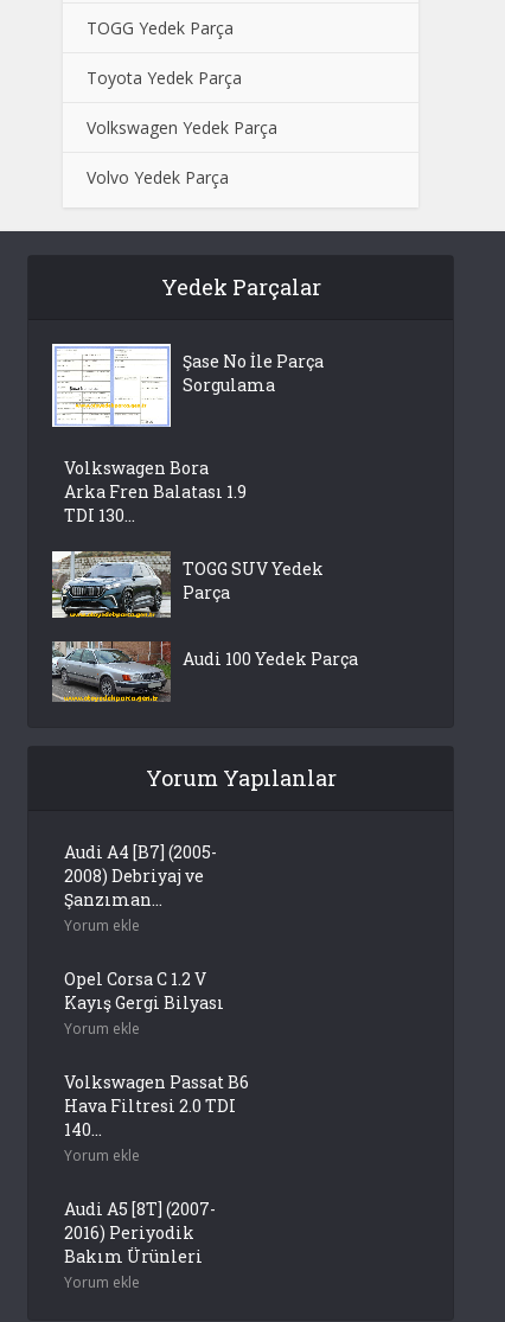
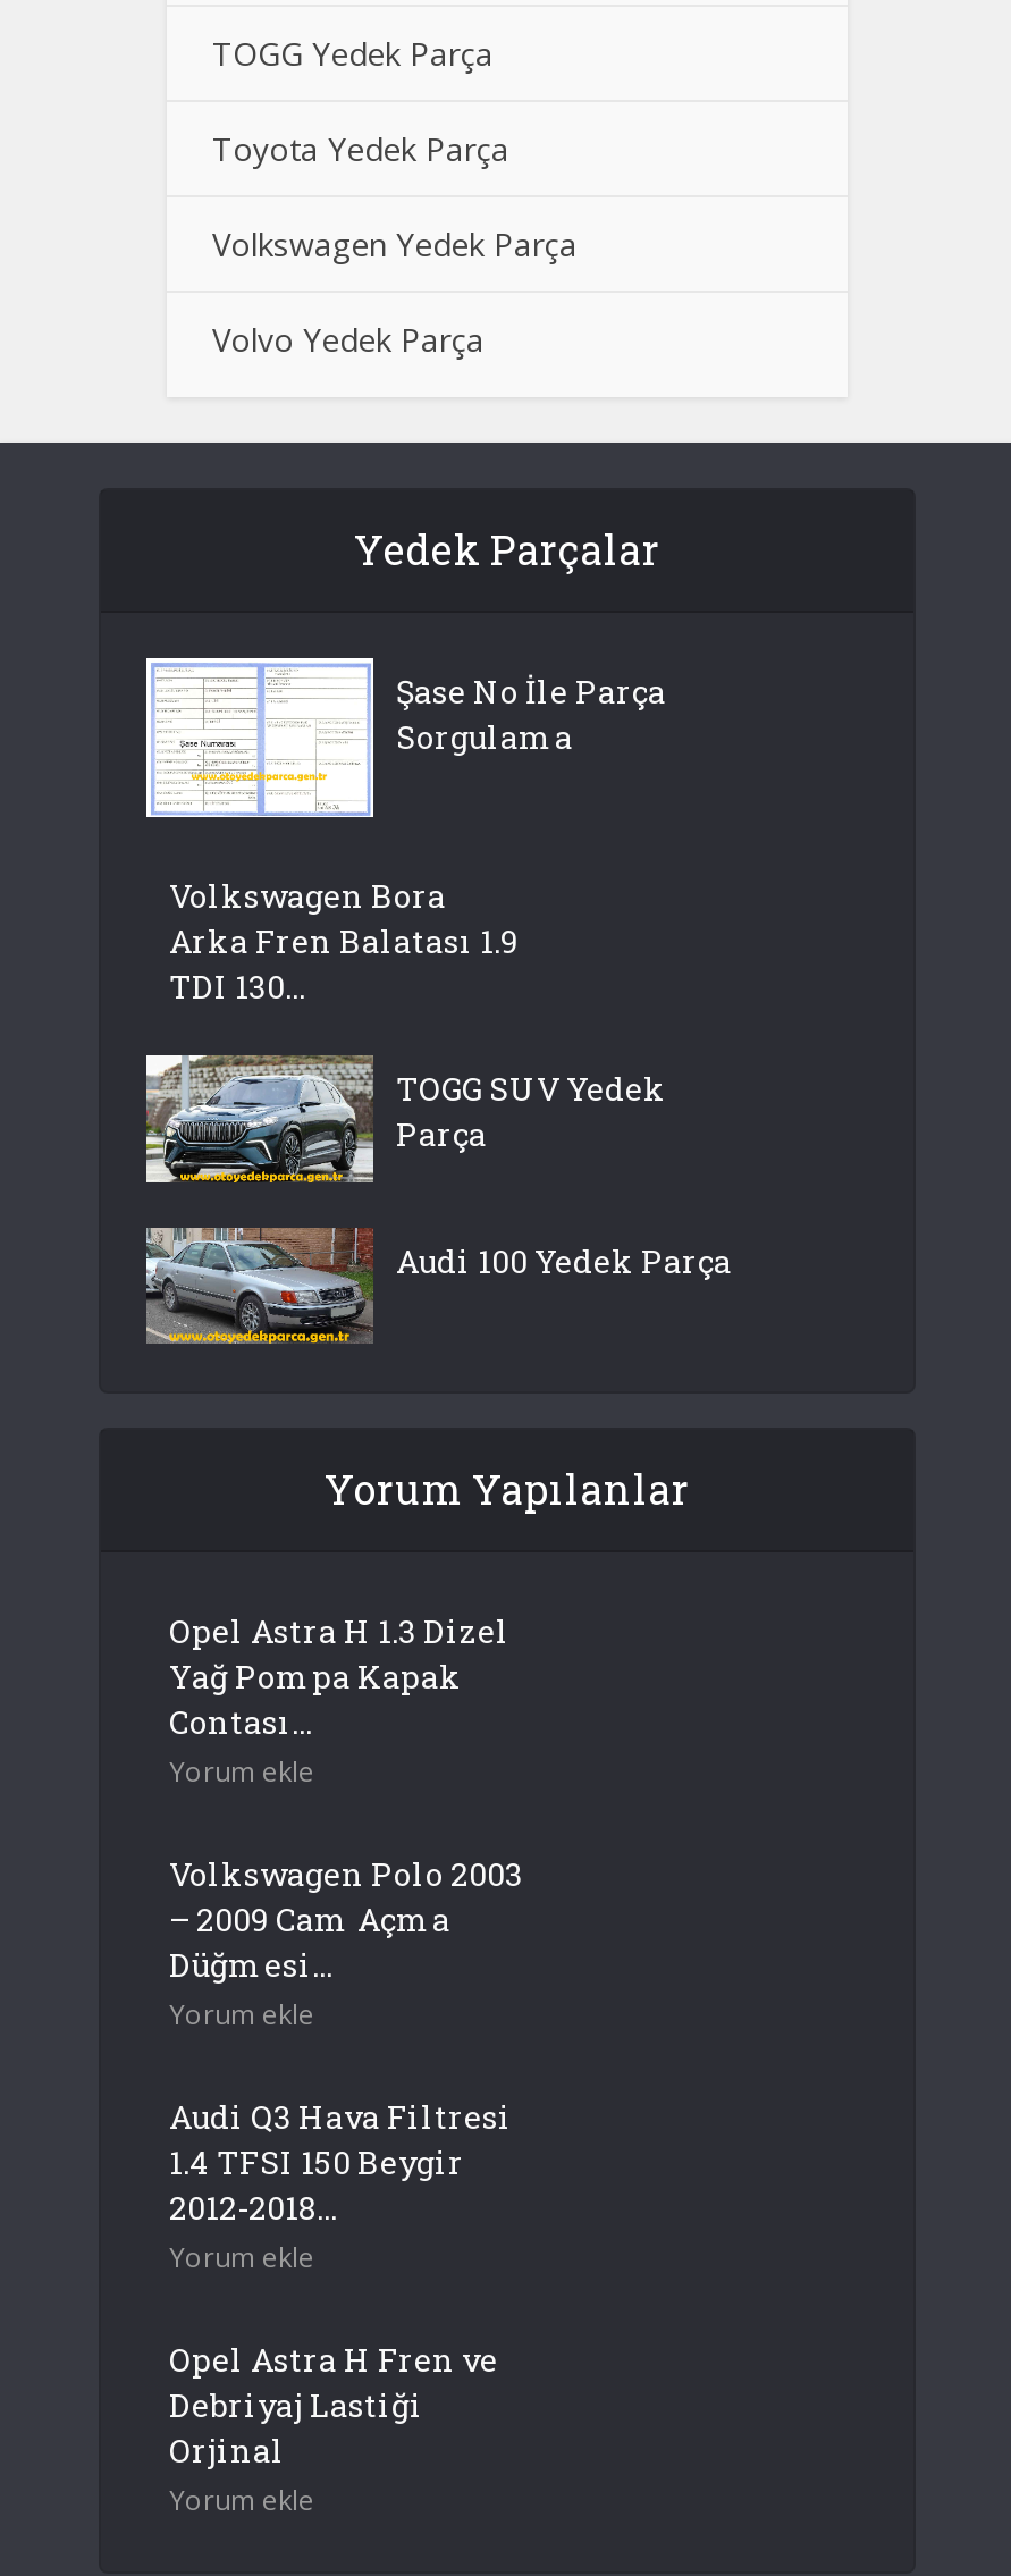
- Audi A4 [B7] (2005-
- 2008) Debriyaj ve
- Şanzıman...
+ Opel Astra H 1.3 Dizel
+ Yağ Pompa Kapak
+ Contası...

- Opel Corsa C 1.2 V
- Kayış Gergi Bilyası
+ Volkswagen Polo 2003
+ – 2009 Cam Açma
+ Düğmesi...

- Volkswagen Passat B6
- Hava Filtresi 2.0 TDI
- 140...
+ Audi Q3 Hava Filtresi
+ 1.4 TFSI 150 Beygir
+ 2012-2018...

- Audi A5 [8T] (2007-
- 2016) Periyodik
- Bakım Ürünleri
+ Opel Astra H Fren ve
+ Debriyaj Lastiği
+ Orjinal
